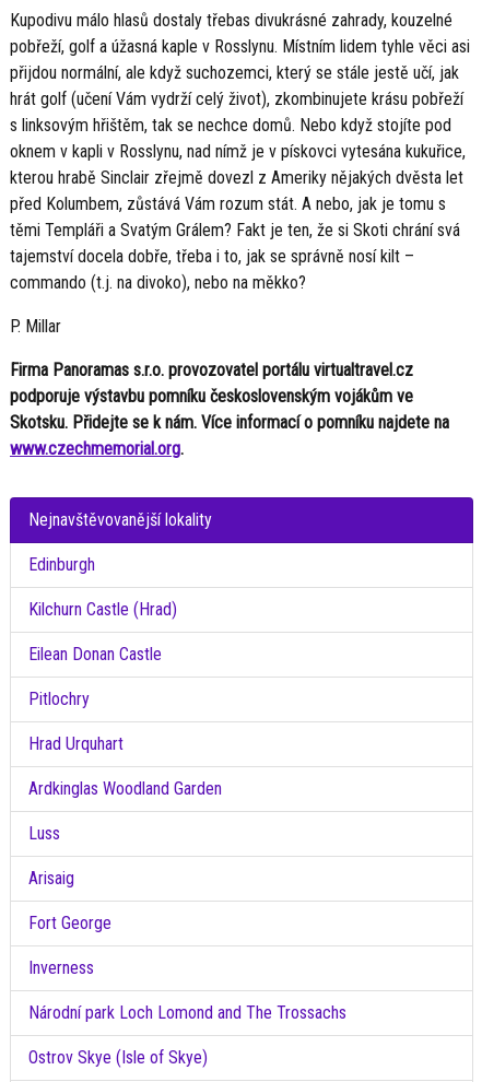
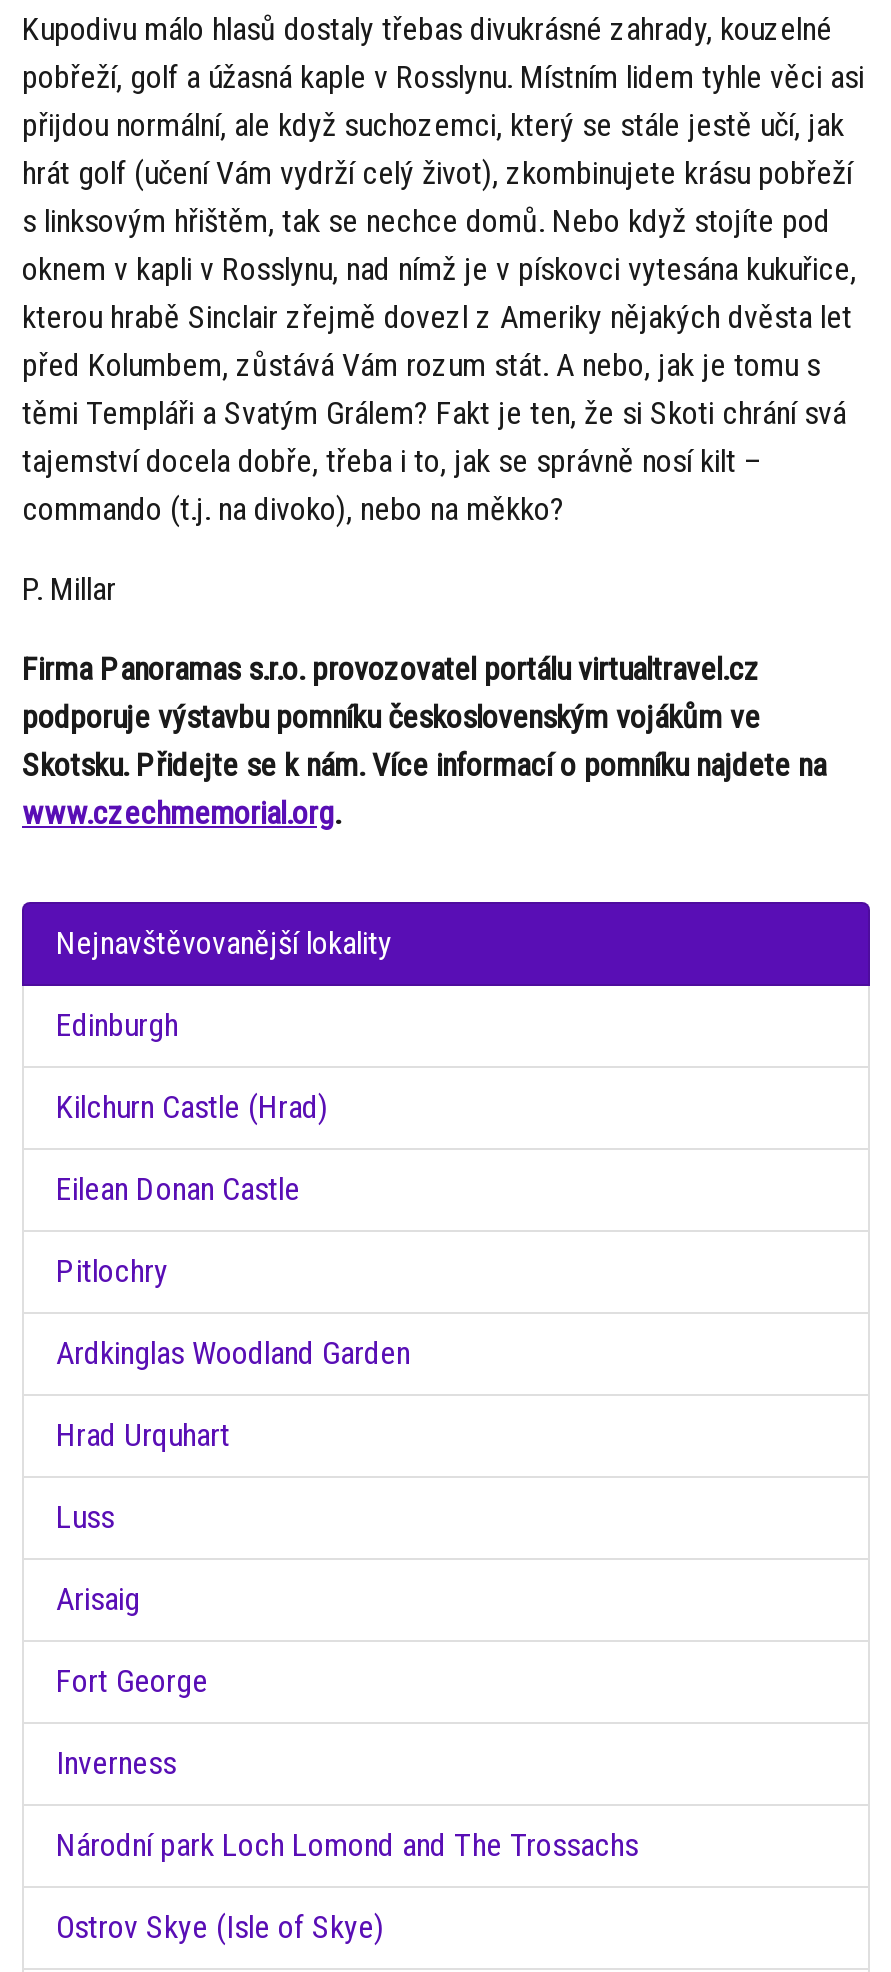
moved down: Hrad Urquhart

moved up: Ardkinglas Woodland Garden
